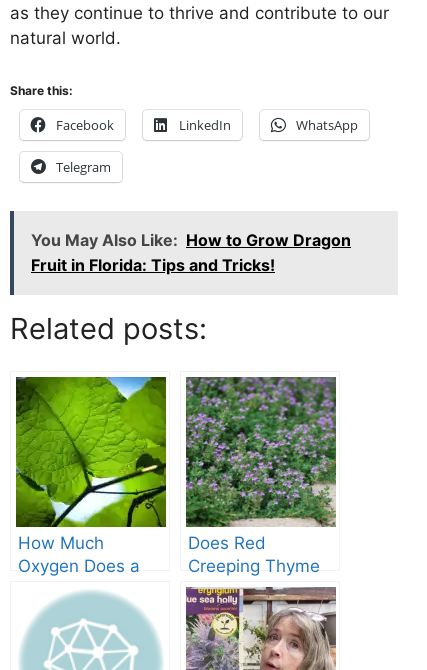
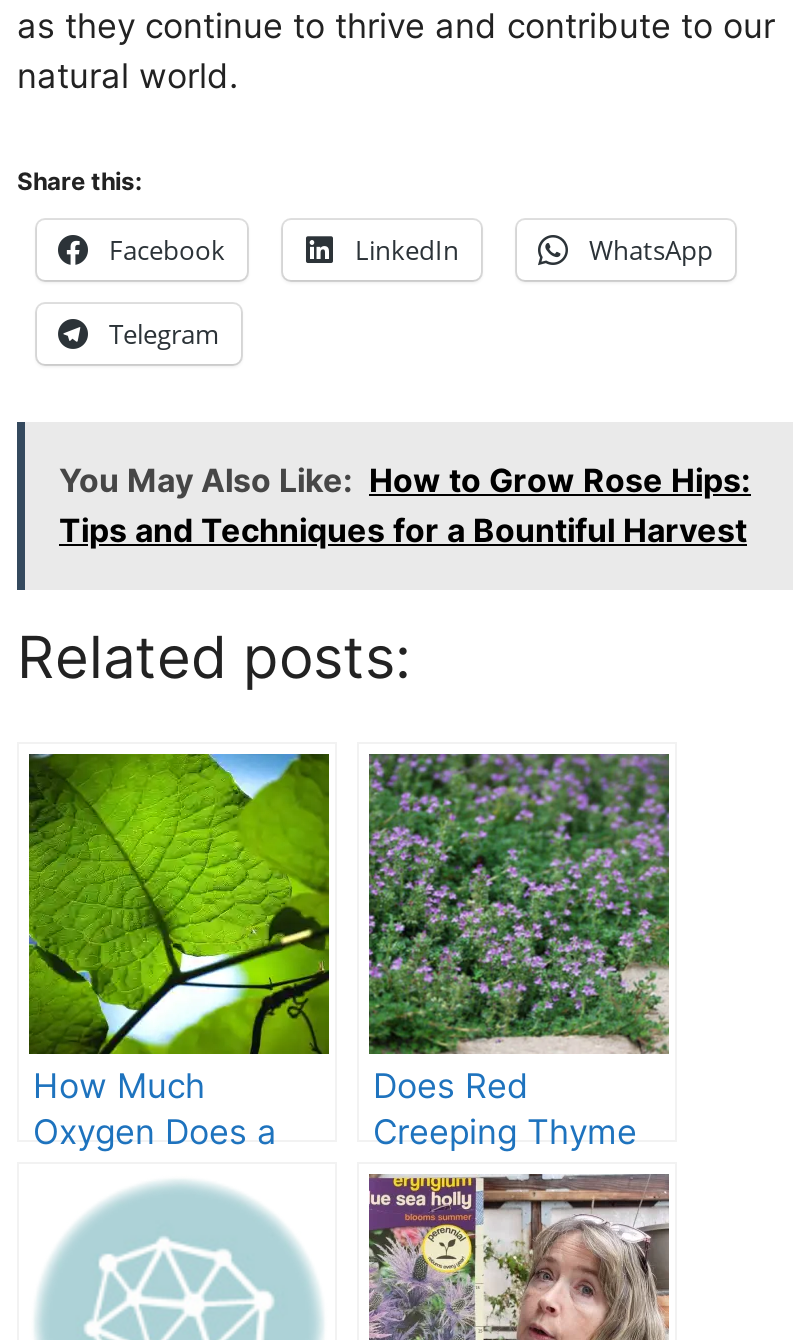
- You May Also Like: How to Grow Dragon
- Fruit in Florida: Tips and Tricks!
+ You May Also Like: How to Grow Rose Hips:
+ Tips and Techniques for a Bountiful Harvest
